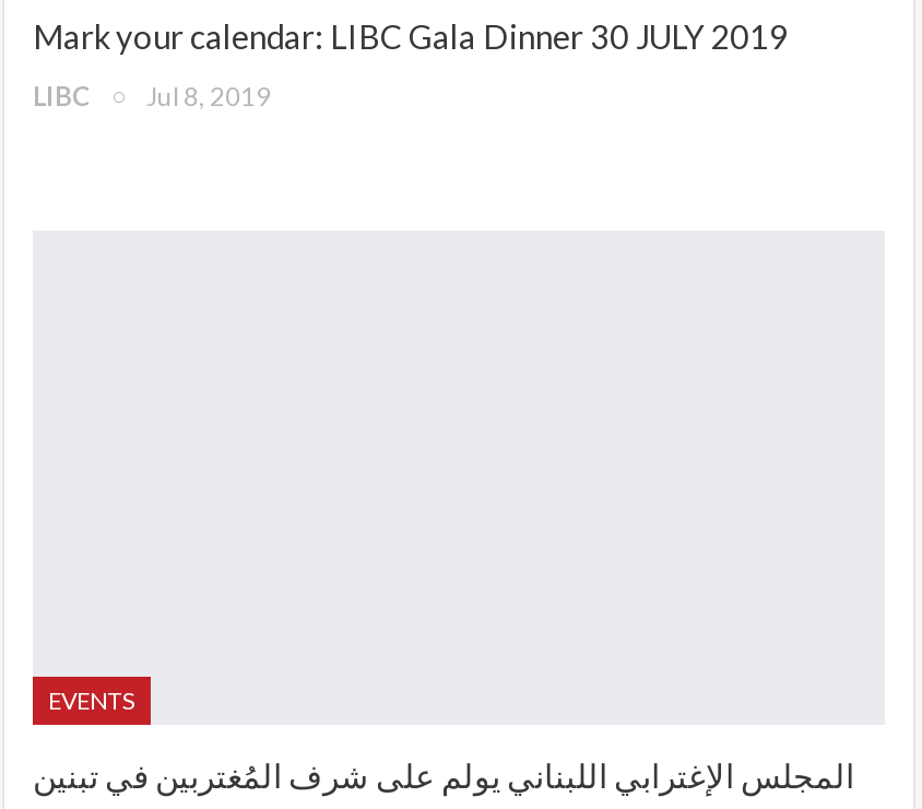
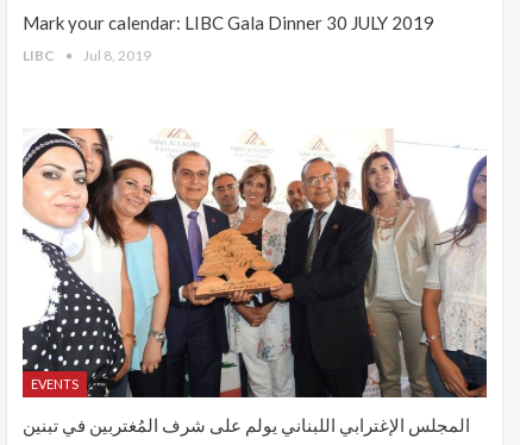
+ [image]
